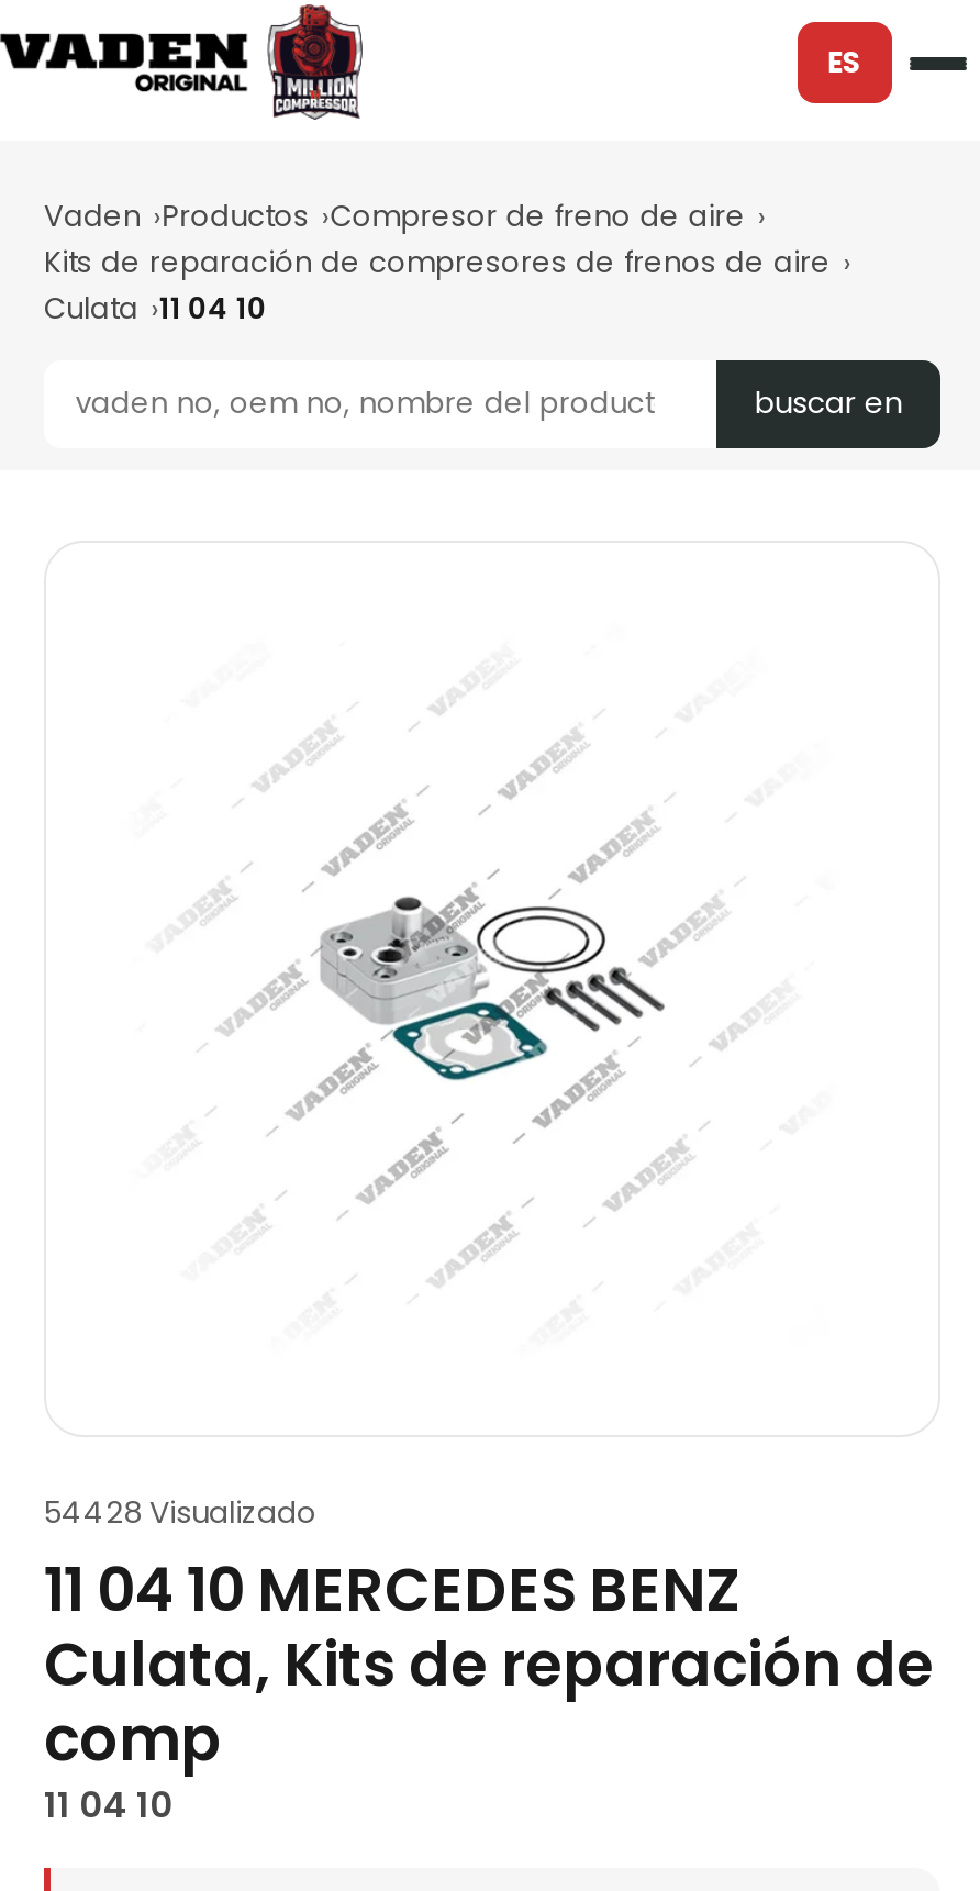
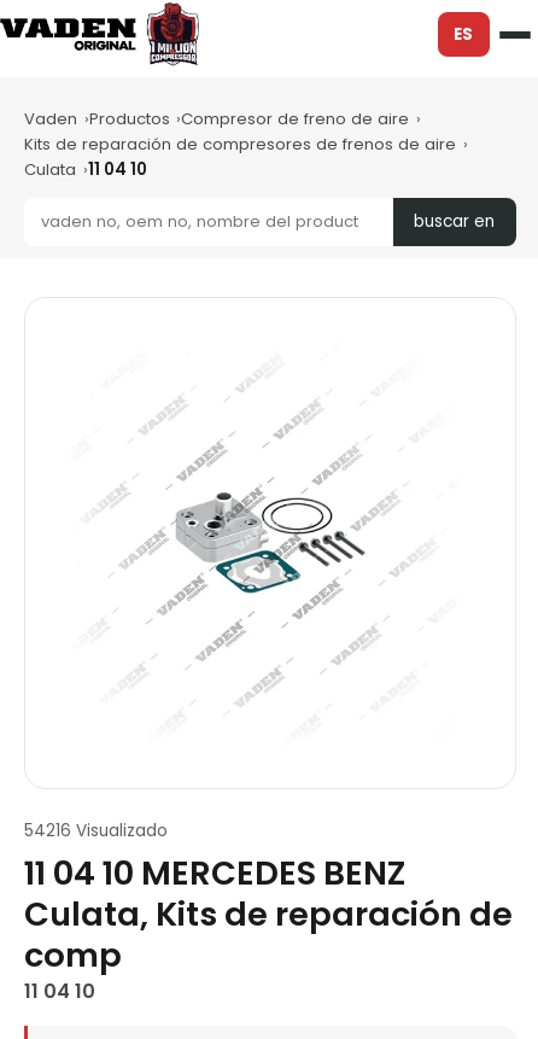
- 54428 Visualizado
+ 54216 Visualizado
